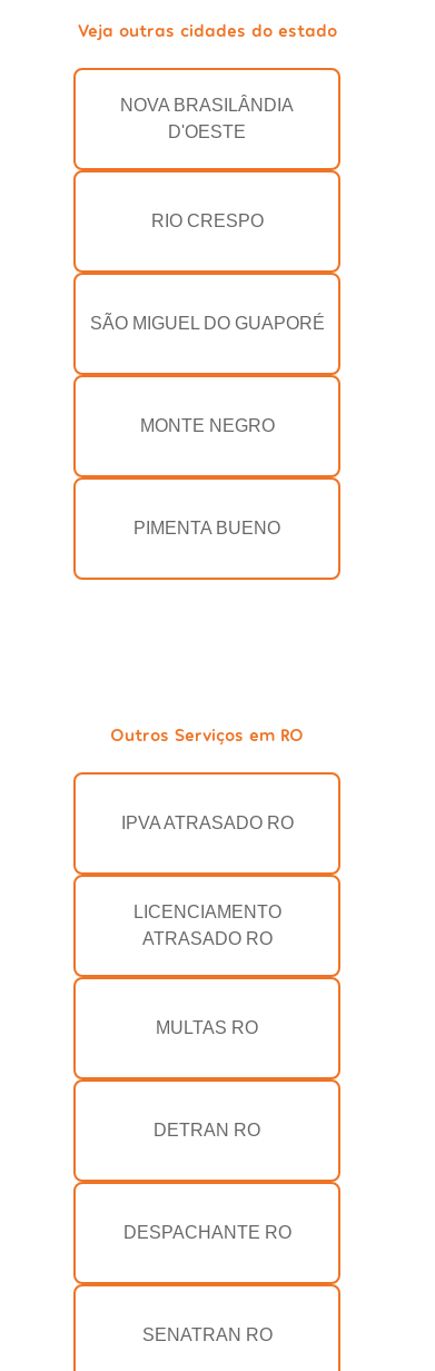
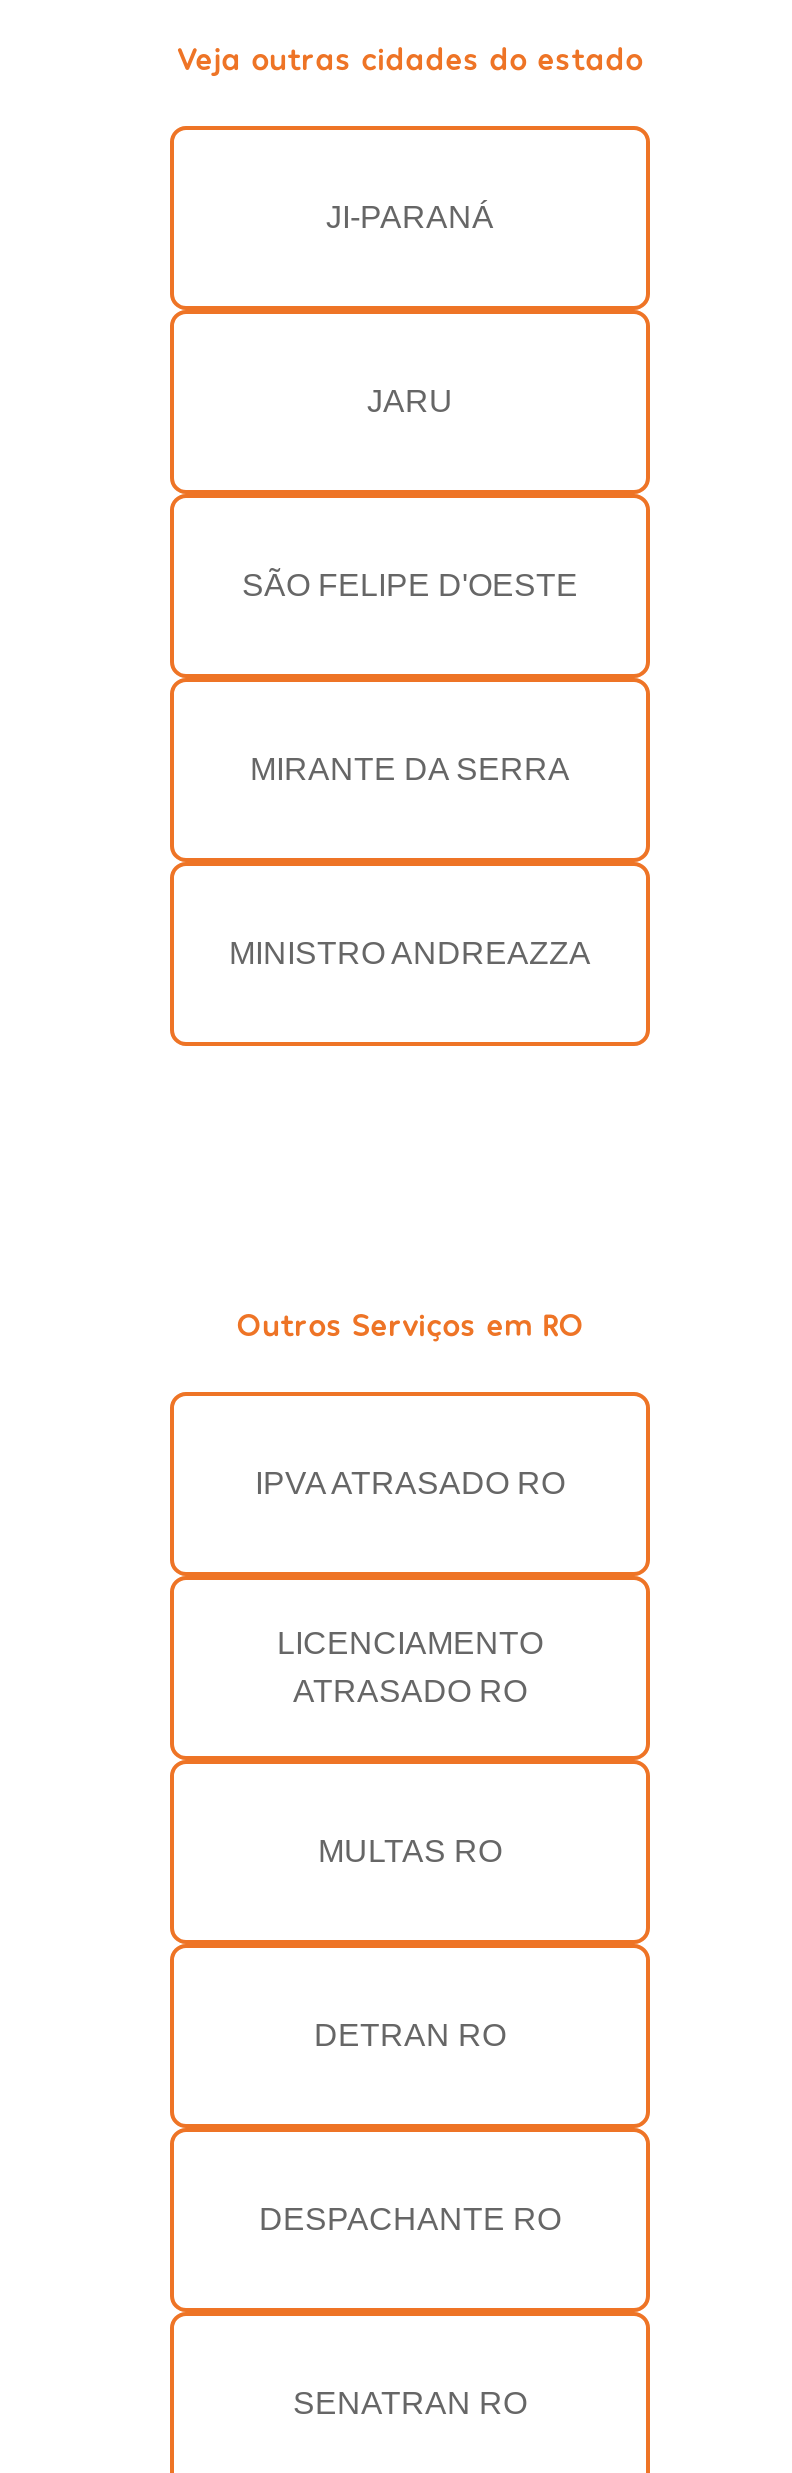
- NOVA BRASILÂNDIA
- D'OESTE
+ JI-PARANÁ

- RIO CRESPO
+ JARU

- SÃO MIGUEL DO GUAPORÉ
+ SÃO FELIPE D'OESTE

- MONTE NEGRO
+ MIRANTE DA SERRA

- PIMENTA BUENO
+ MINISTRO ANDREAZZA
